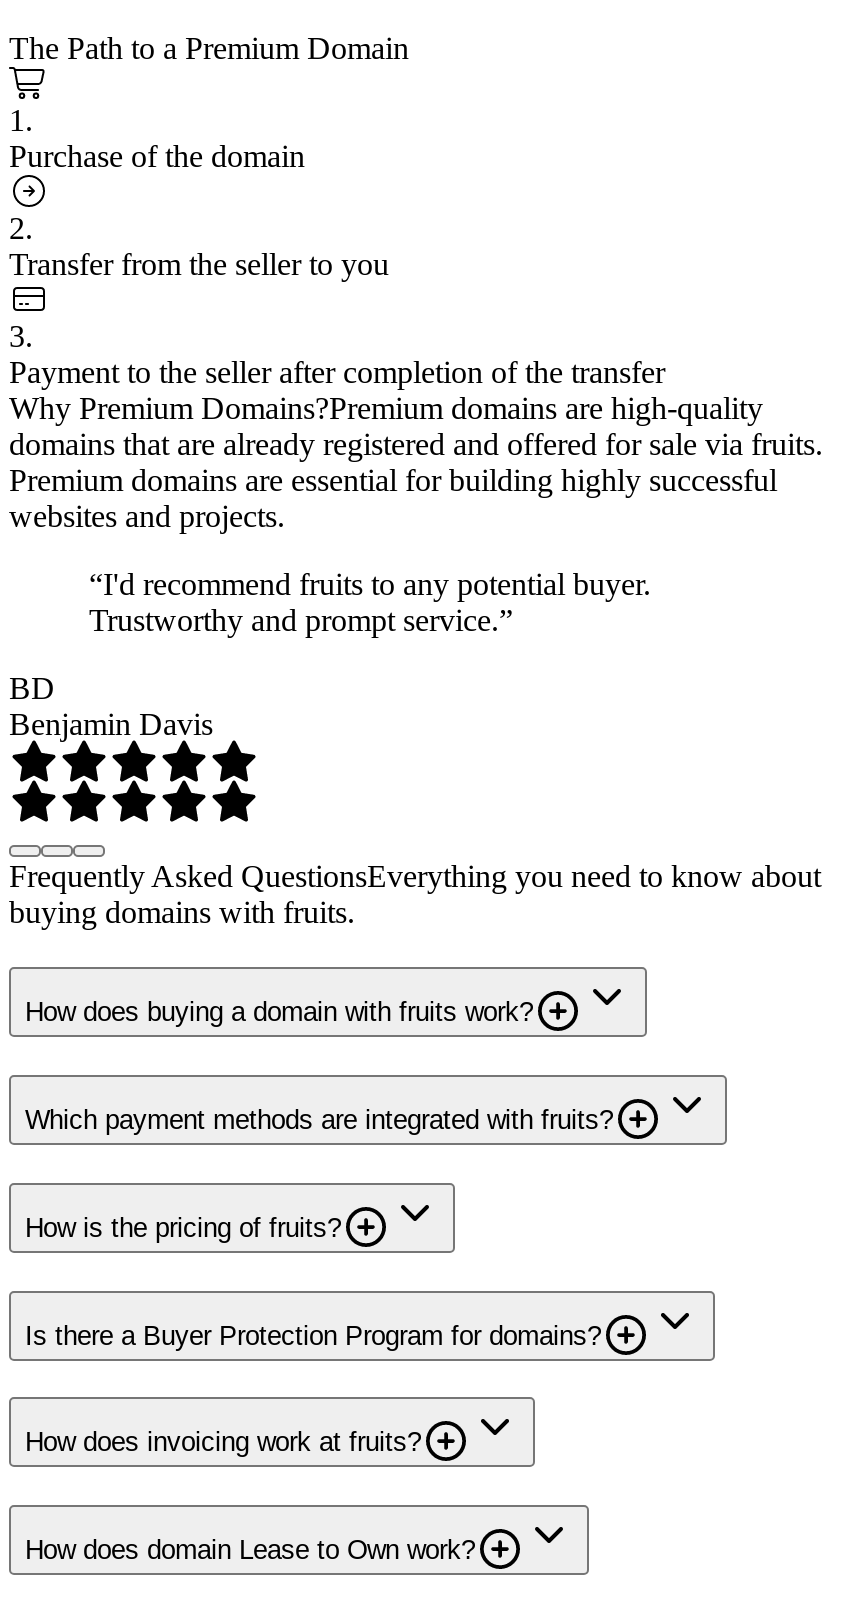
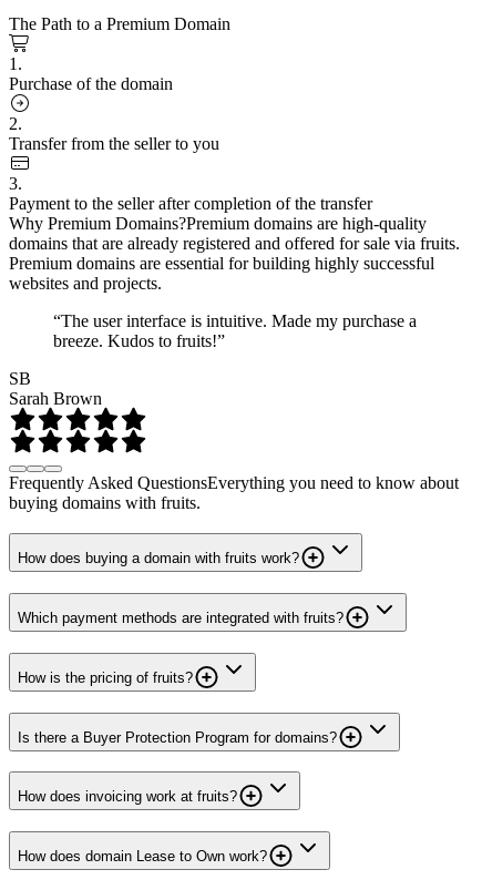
- “I'd recommend fruits to any potential buyer.
- Trustworthy and prompt service.”
+ “The user interface is intuitive. Made my purchase a
+ breeze. Kudos to fruits!”

- BD
- Benjamin Davis
+ SB
+ Sarah Brown
